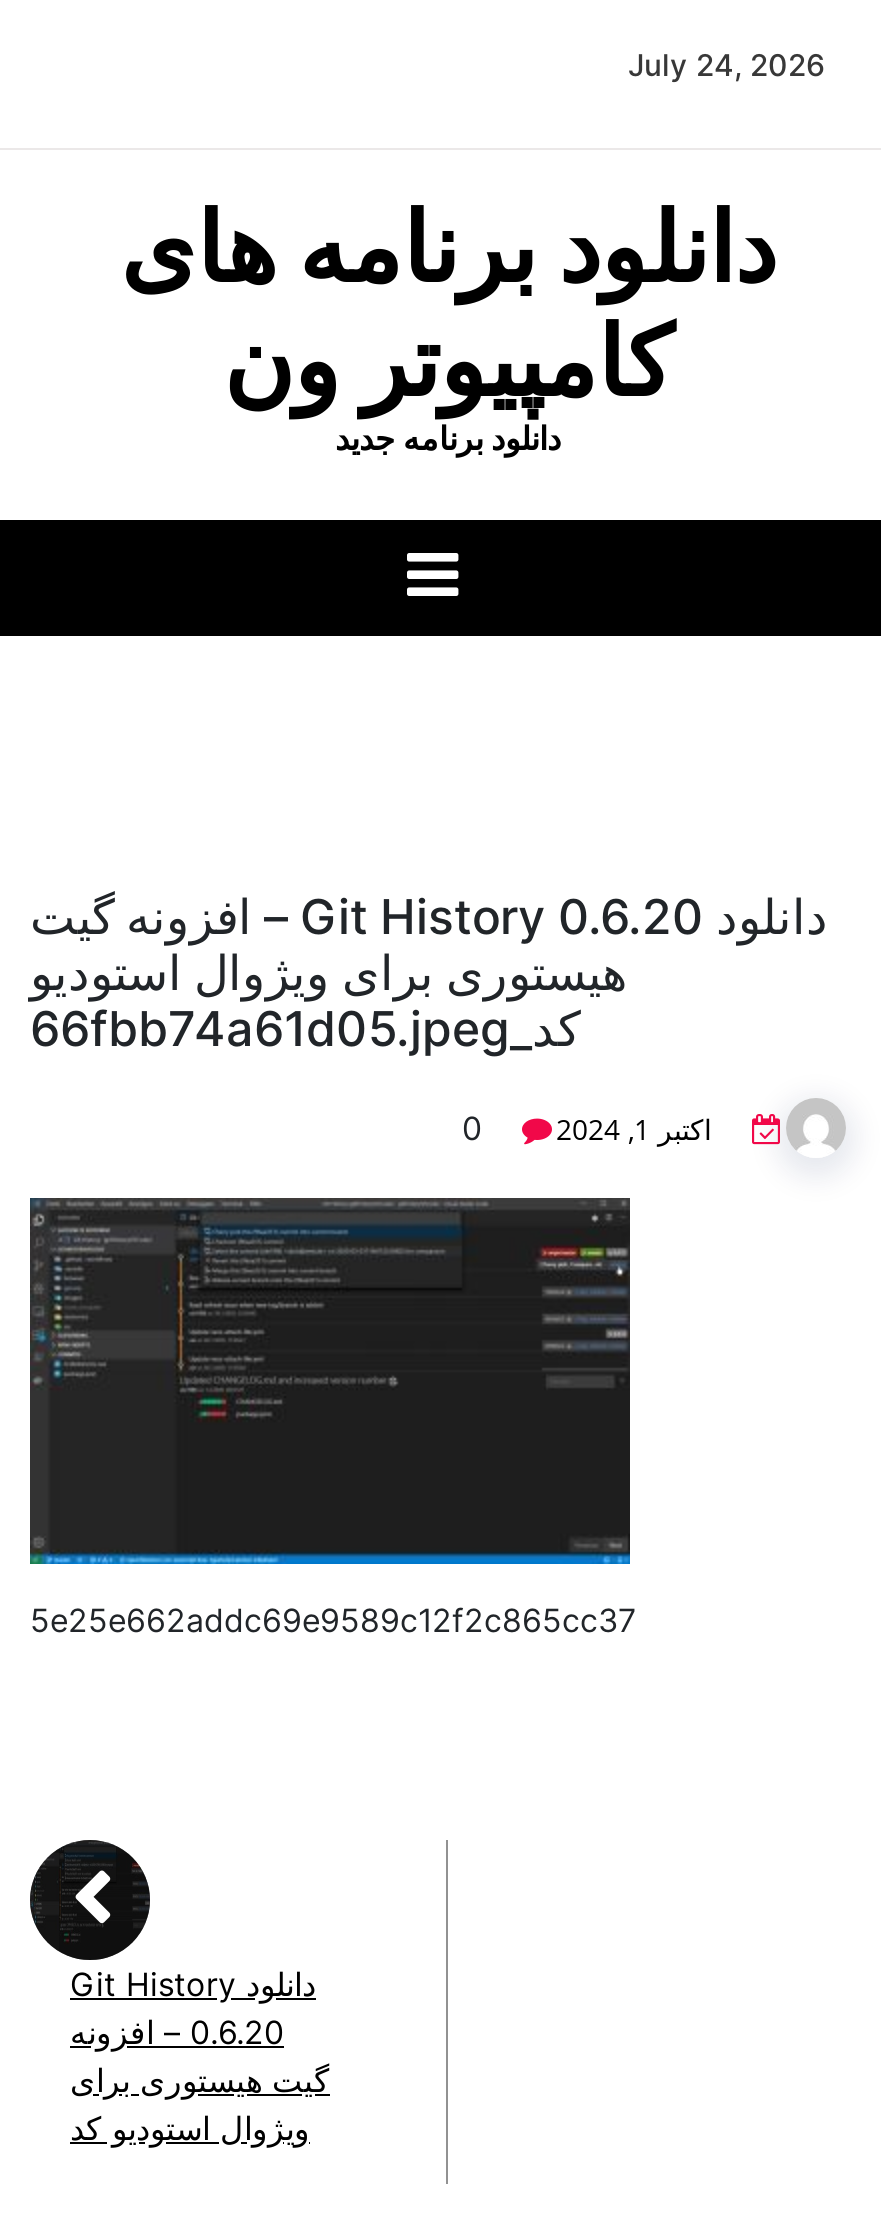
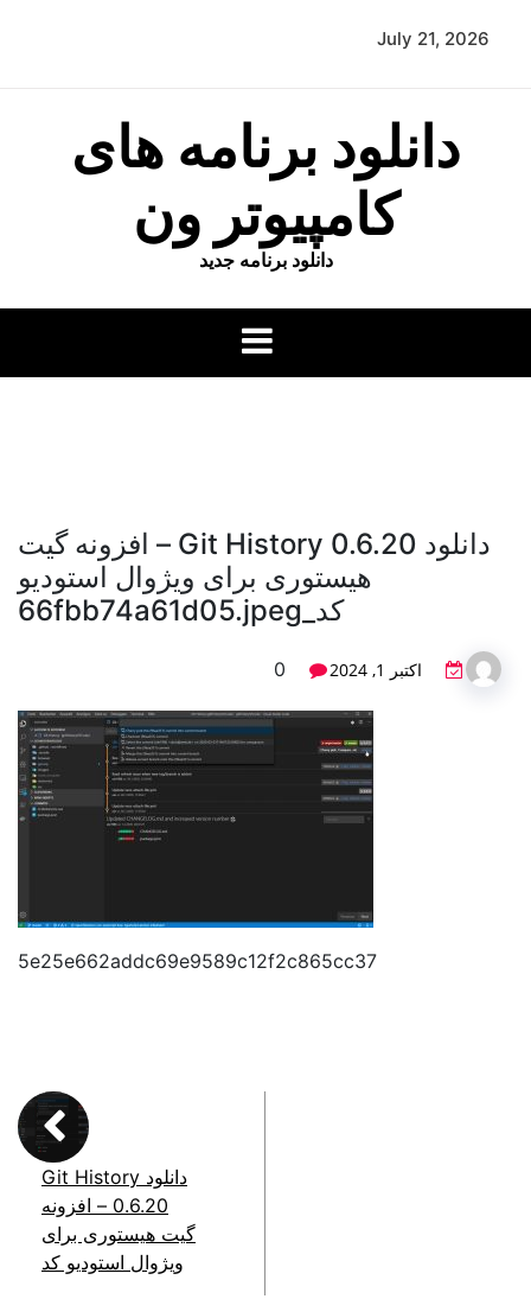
- July 24, 2026
+ July 21, 2026
